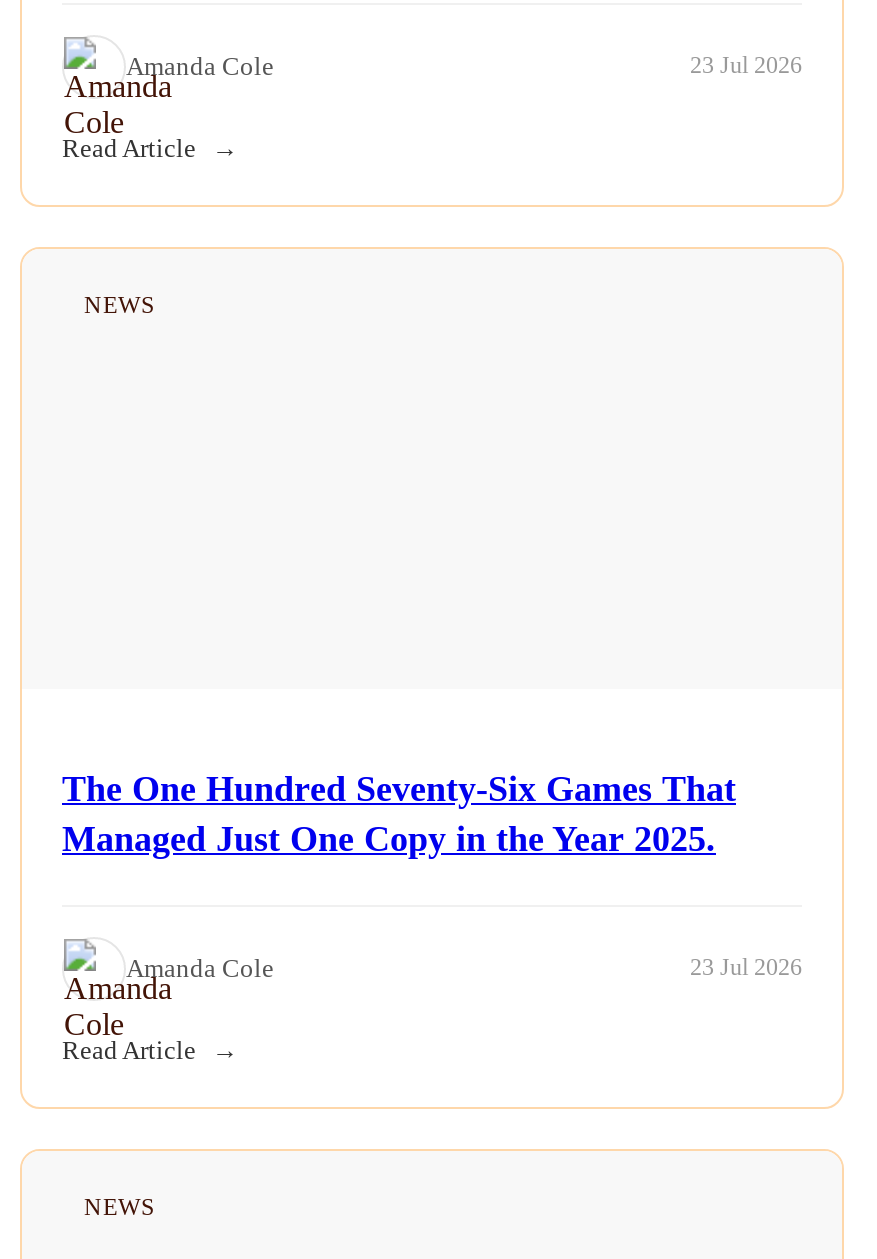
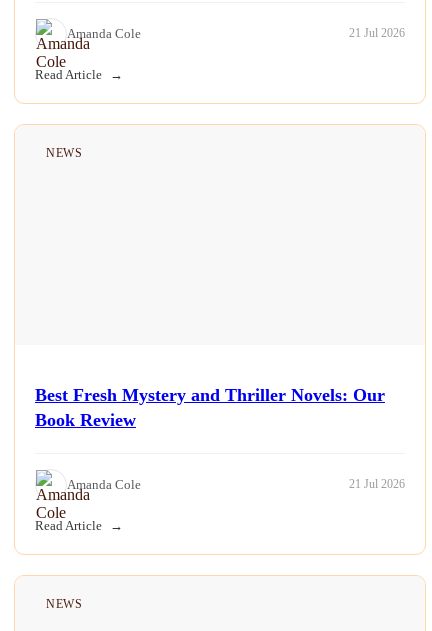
- 23 Jul 2026
+ 21 Jul 2026

- The One Hundred Seventy-Six Games That
- Managed Just One Copy in the Year 2025.
+ Best Fresh Mystery and Thriller Novels: Our
+ Book Review

- 23 Jul 2026
+ 21 Jul 2026
